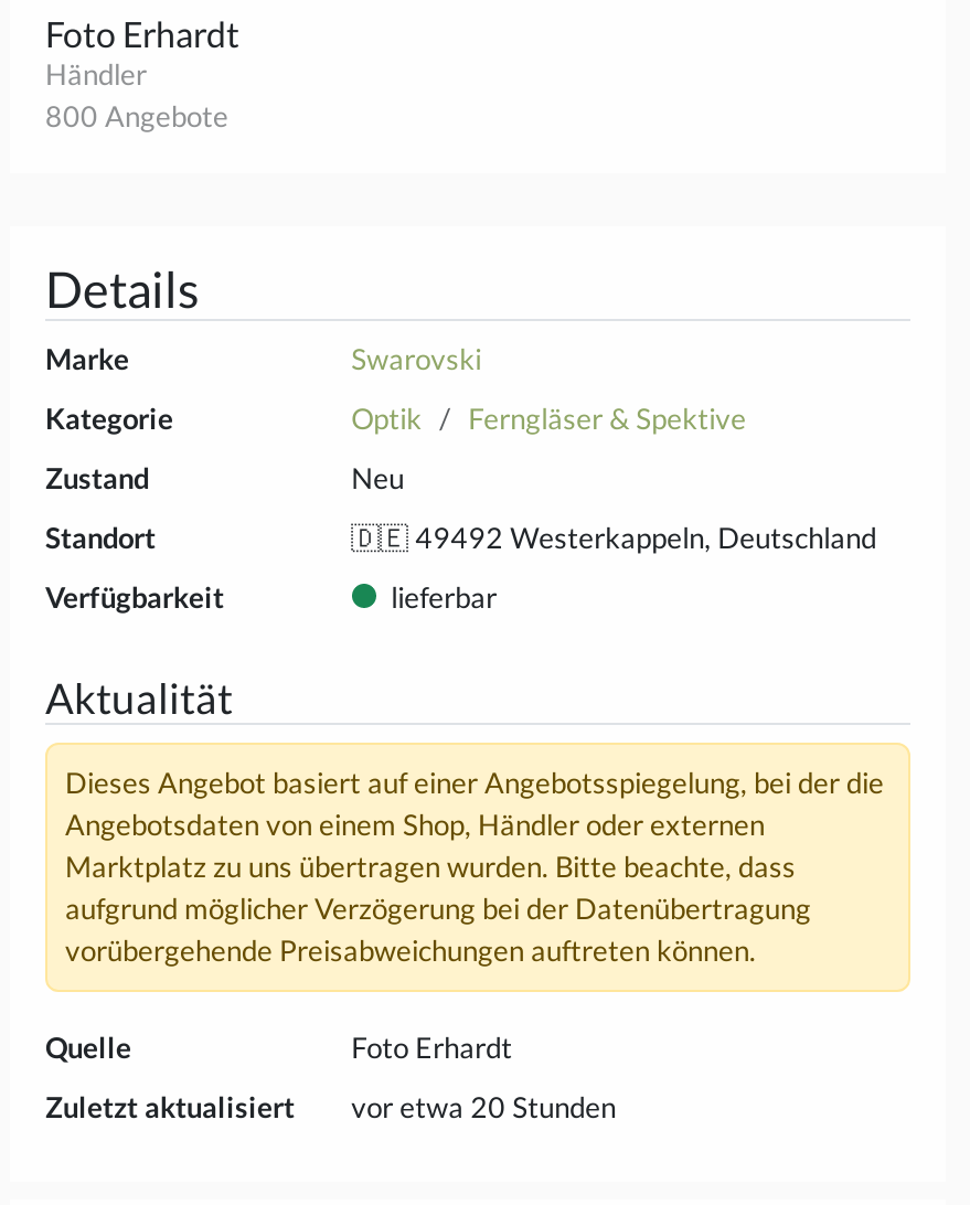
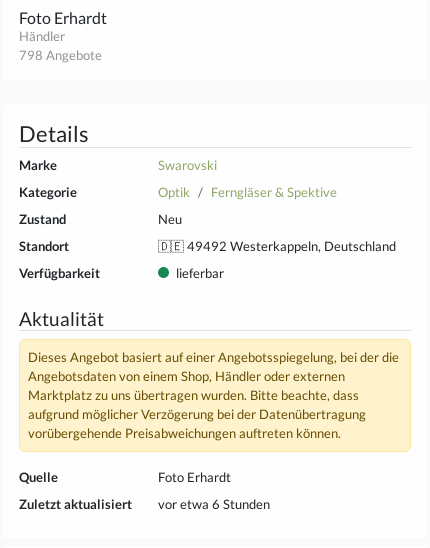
- 800 Angebote
+ 798 Angebote

- vor etwa 20 Stunden
+ vor etwa 6 Stunden
